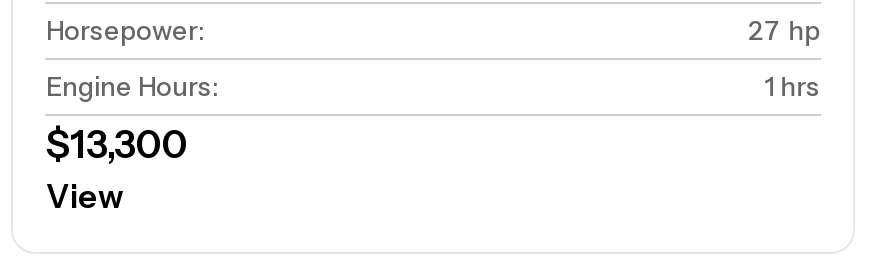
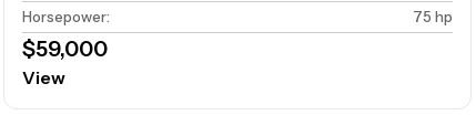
- 27 hp
- Engine Hours:
- 1 hrs
- $13,300
+ 75 hp
+ $59,000
